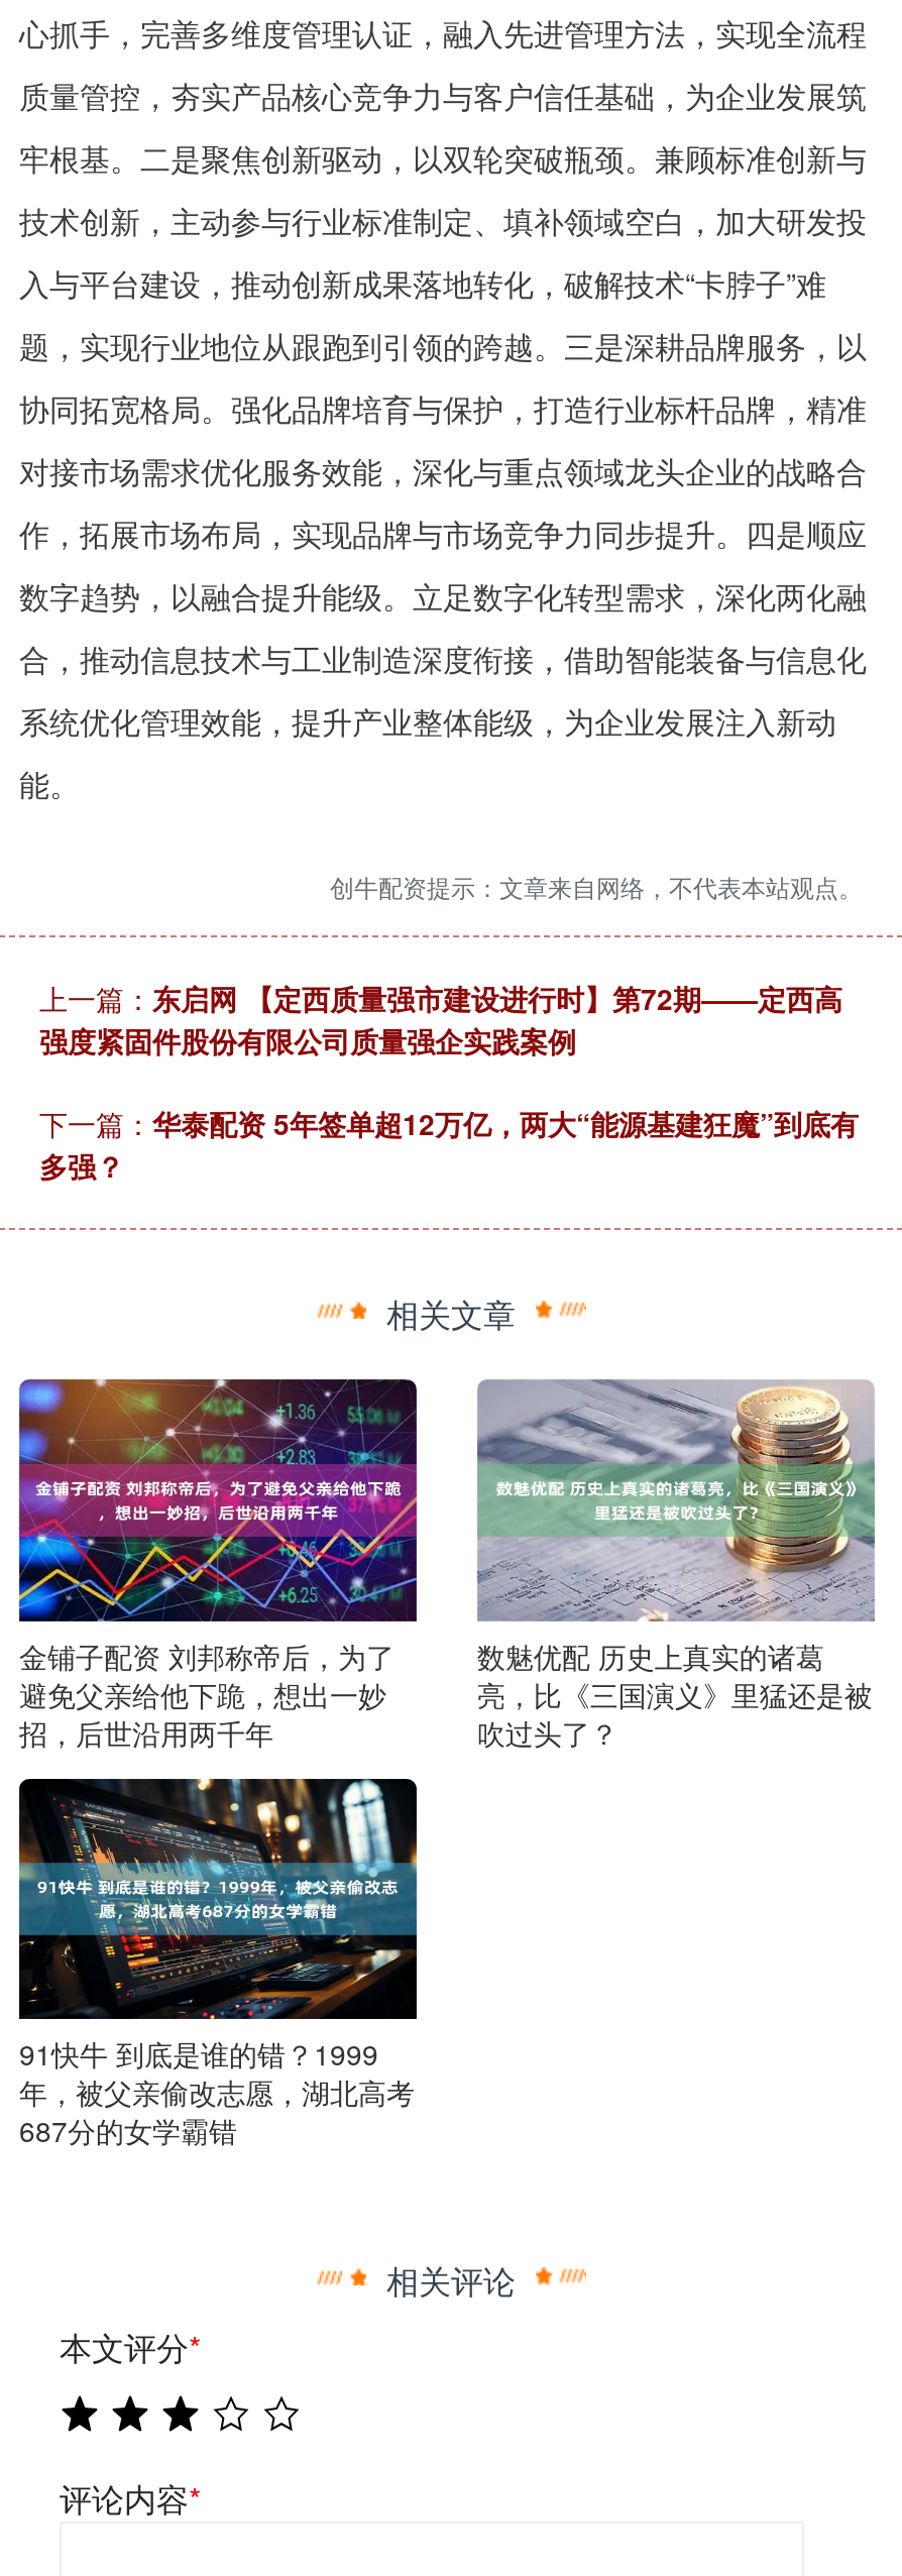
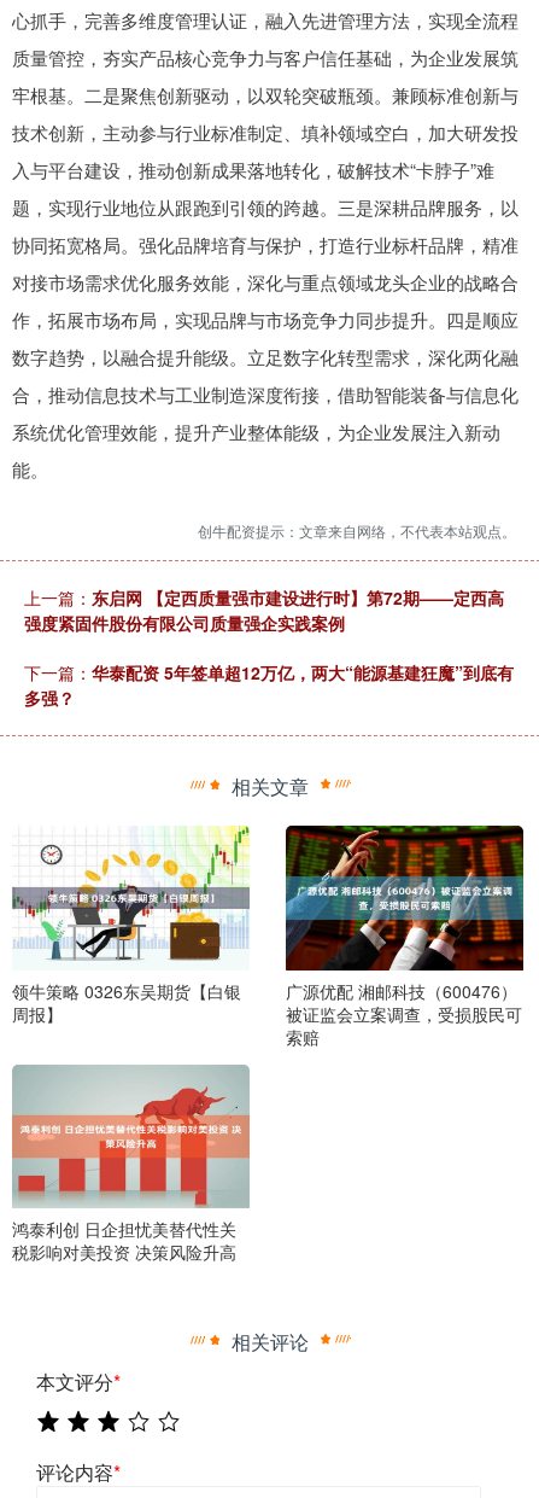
- [image]
- 金铺子配资 刘邦称帝后，为了
- 避免父亲给他下跪，想出一妙
- 招，后世沿用两千年
+ [image]
+ 领牛策略 0326东吴期货【白银
+ 周报】

- [image]
- 数魅优配 历史上真实的诸葛
- 亮，比《三国演义》里猛还是被
- 吹过头了？
+ [image]
+ 广源优配 湘邮科技（600476）
+ 被证监会立案调查，受损股民可
+ 索赔

- [image]
- 91快牛 到底是谁的错？1999
- 年，被父亲偷改志愿，湖北高考
- 687分的女学霸错
+ [image]
+ 鸿泰利创 日企担忧美替代性关
+ 税影响对美投资 决策风险升高
